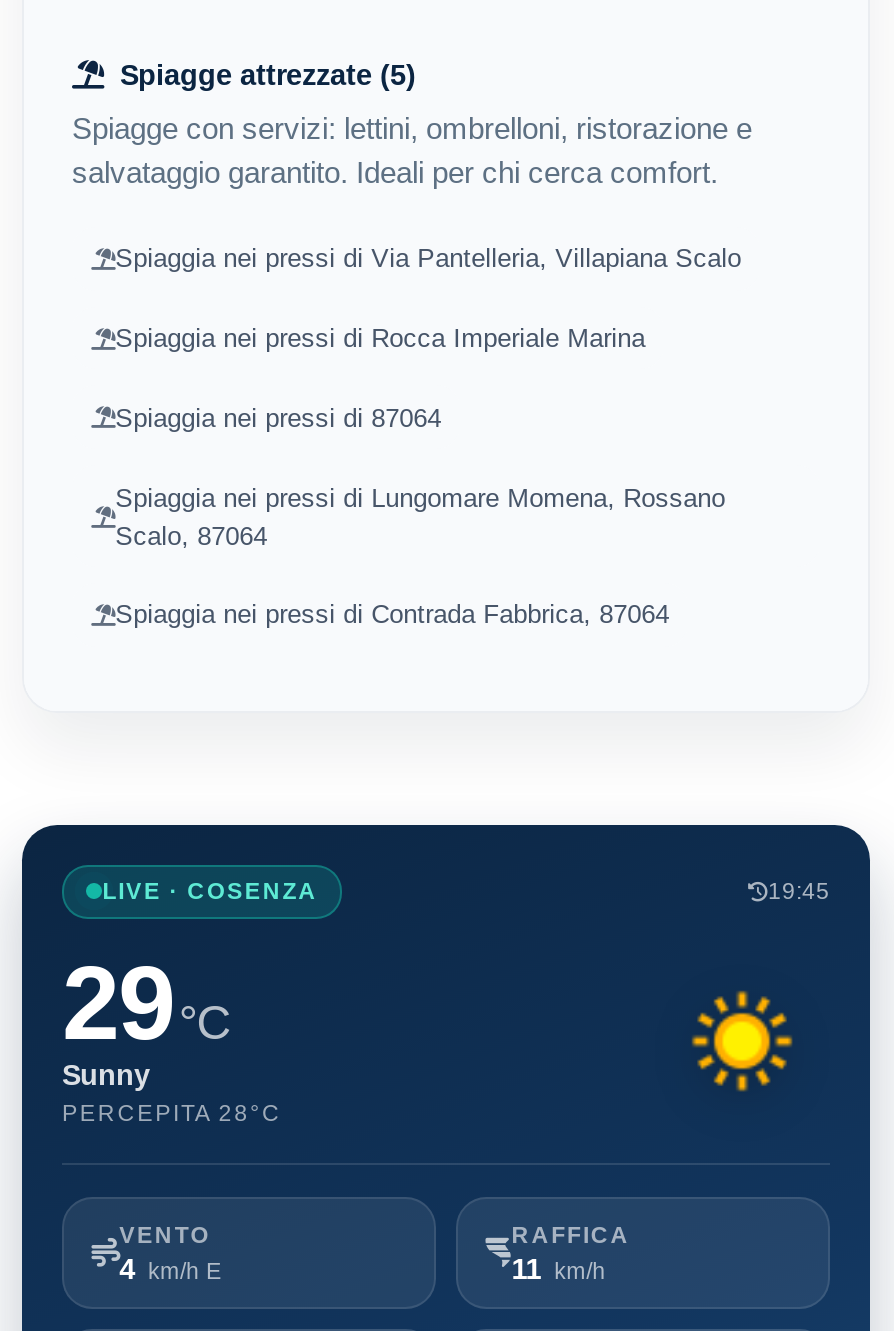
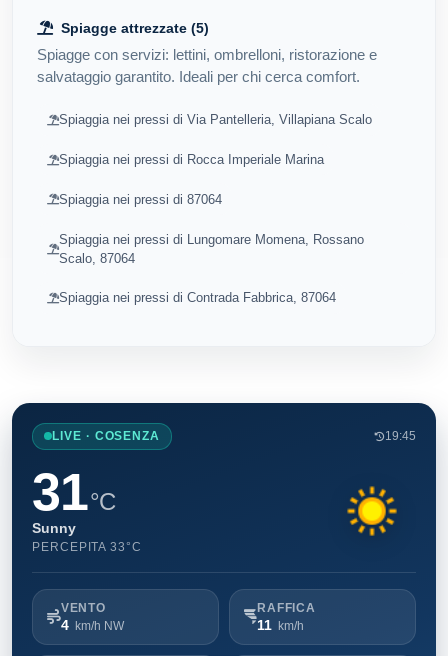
- 29 °C
+ 31 °C

- PERCEPITA 28°C
+ PERCEPITA 33°C

- 4 km/h E
+ 4 km/h NW
